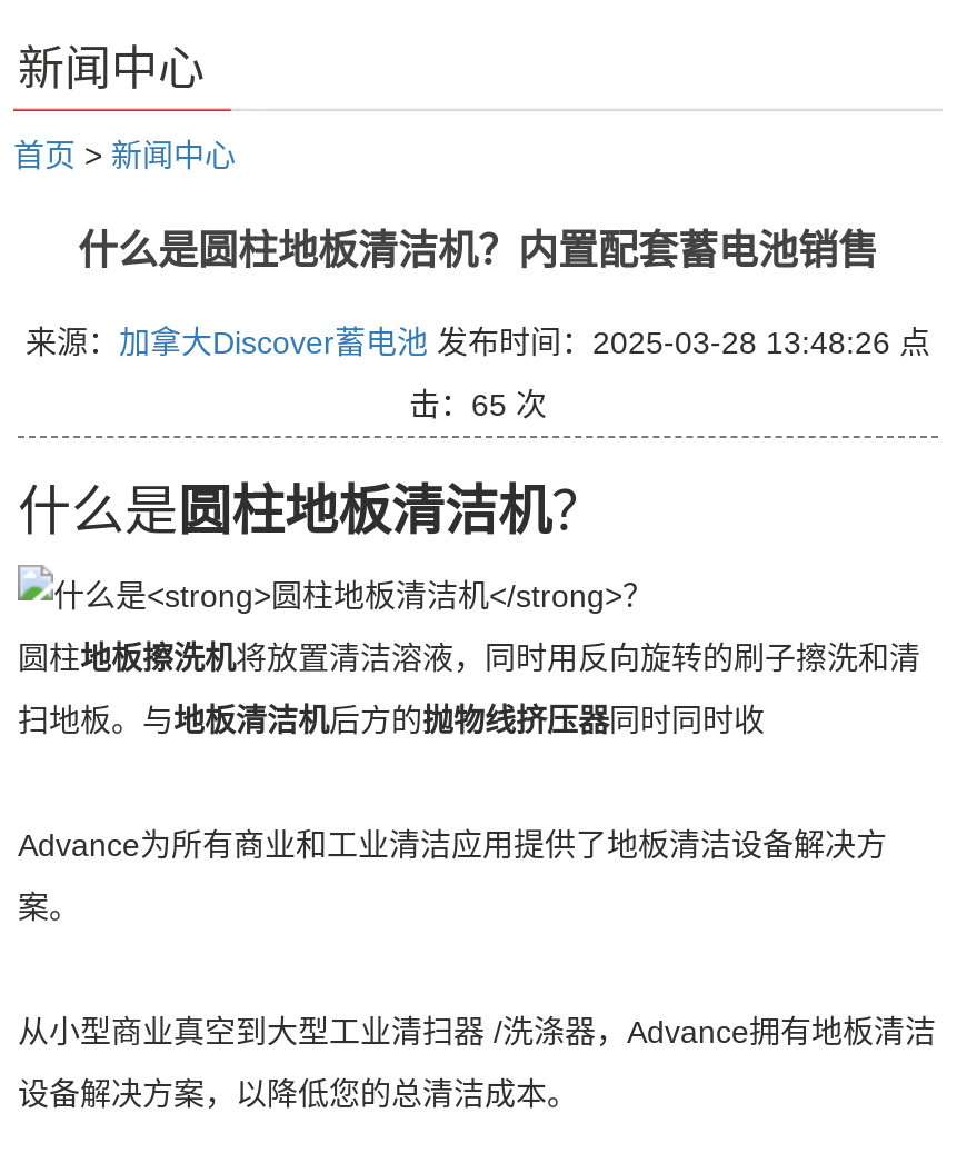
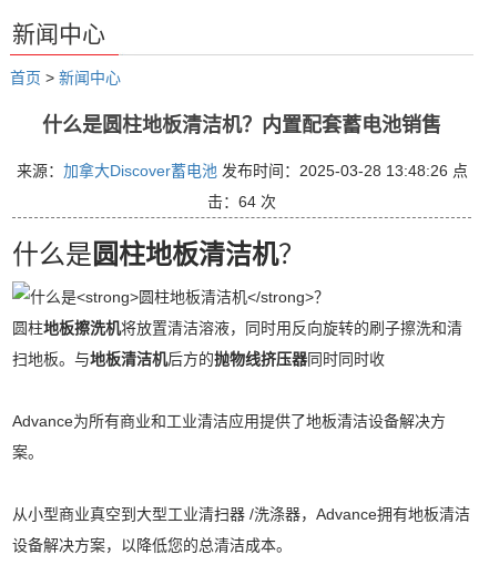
- 击：65 次
+ 击：64 次
